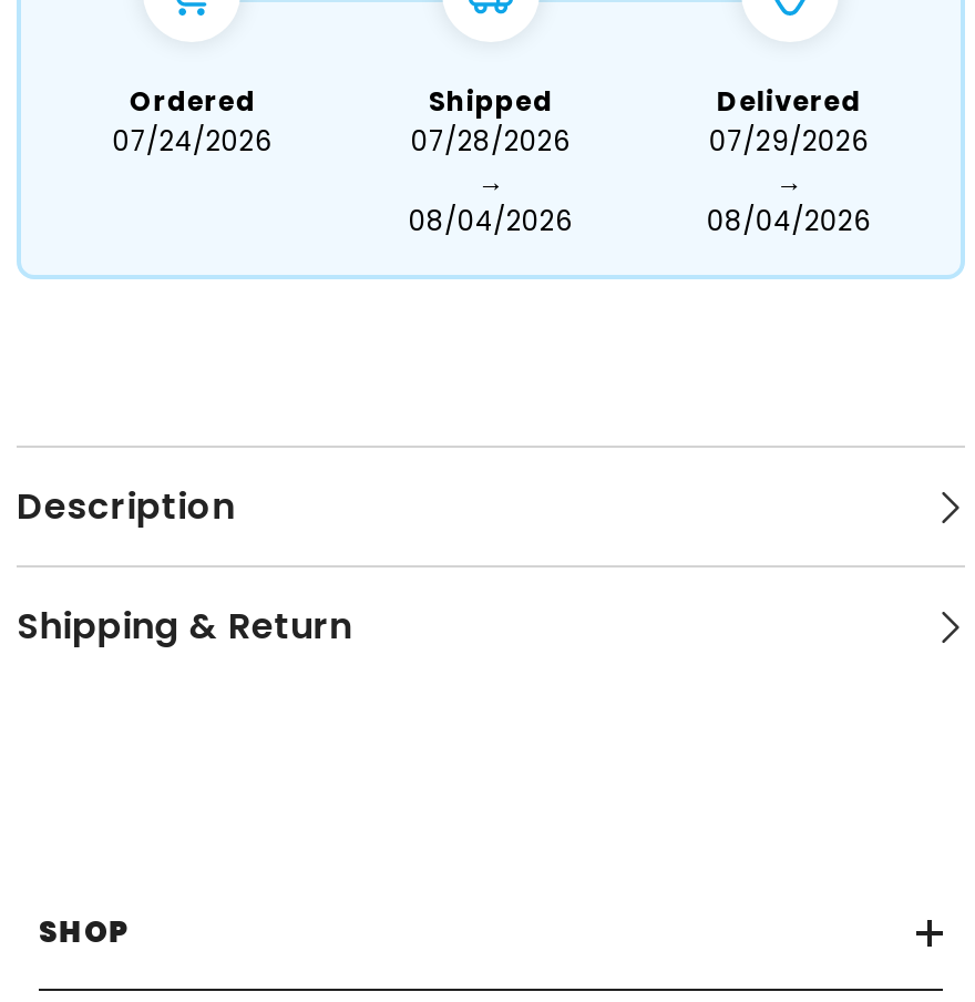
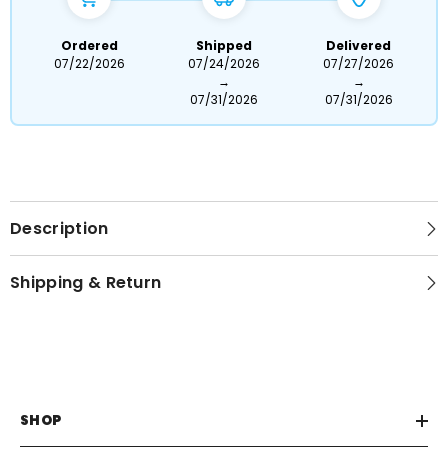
- 07/24/2026
+ 07/22/2026

- 07/28/2026
+ 07/24/2026

- 07/29/2026
+ 07/27/2026

- 08/04/2026
+ 07/31/2026

- 08/04/2026
+ 07/31/2026
